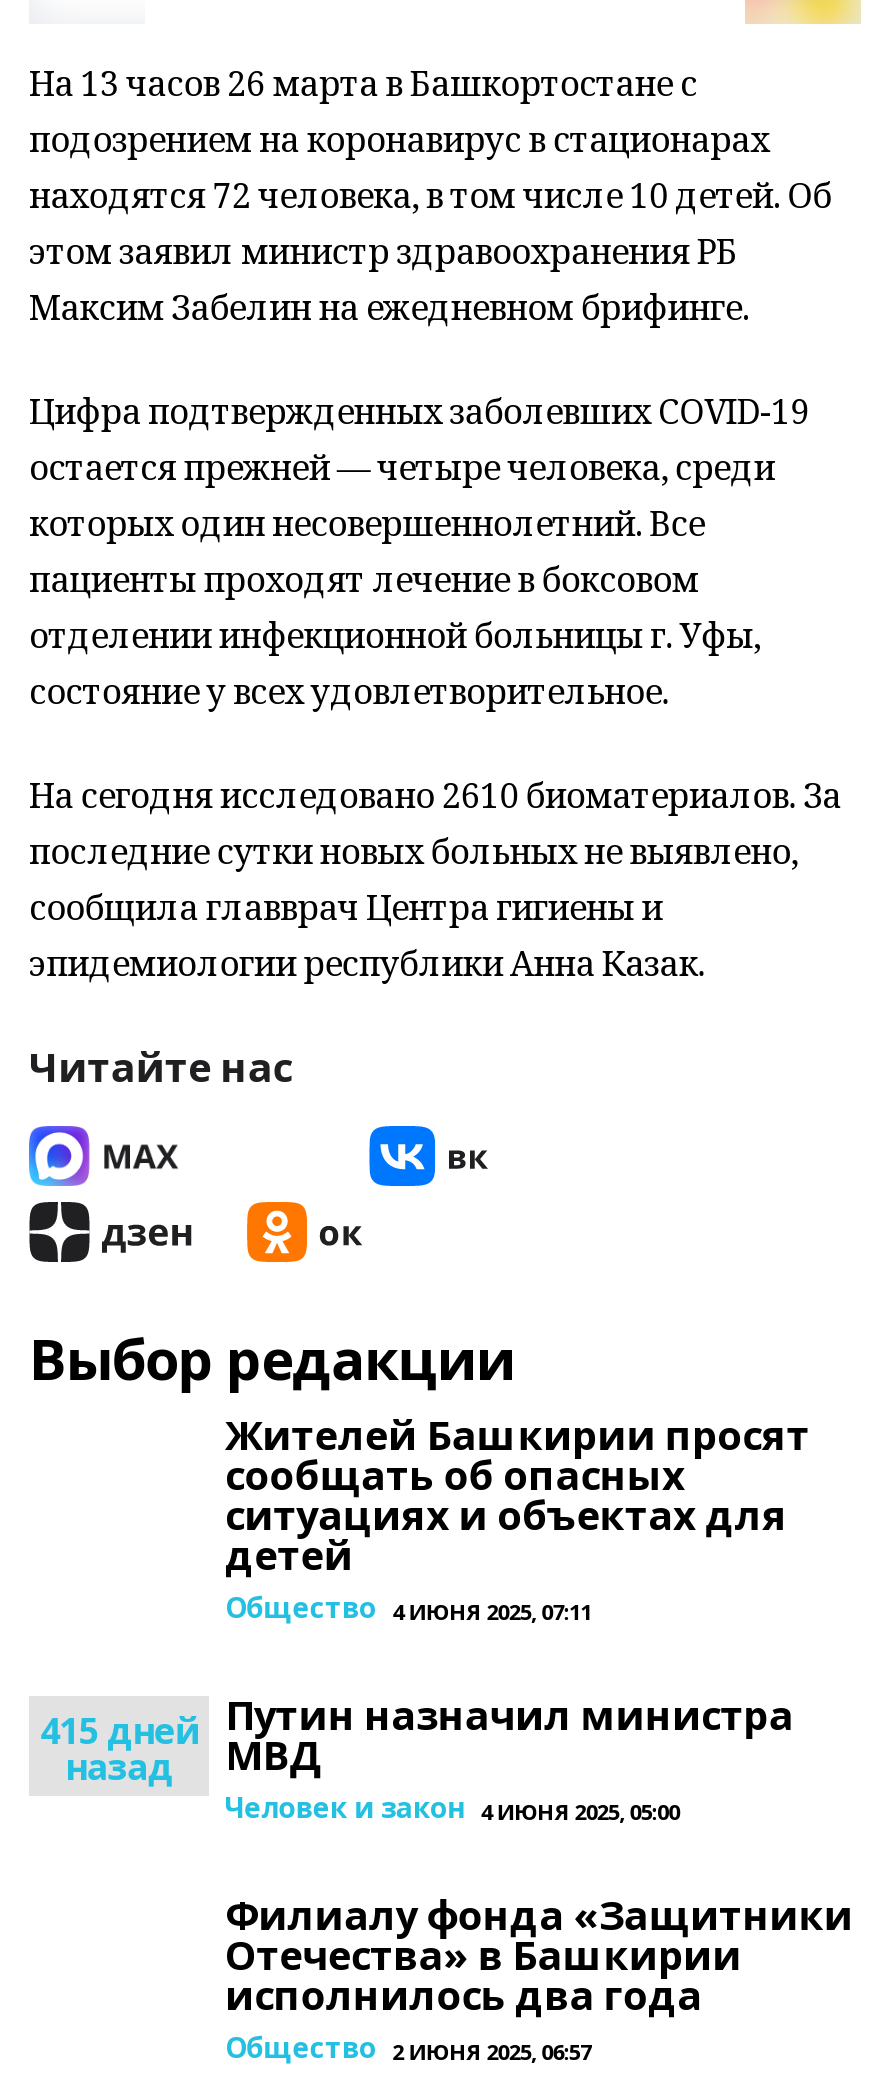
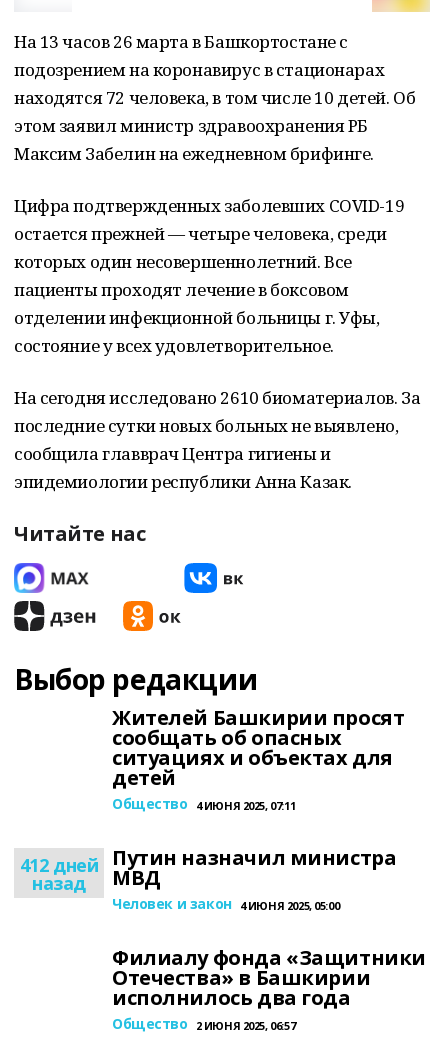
- 415 дней назад Путин назначил министра МВД
+ 412 дней назад Путин назначил министра МВД
